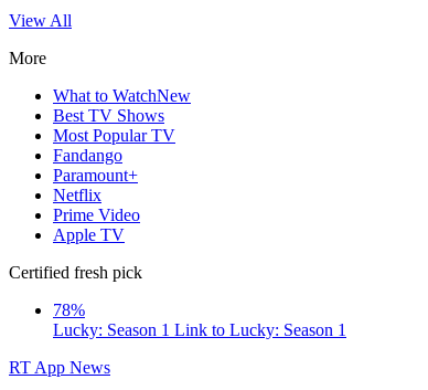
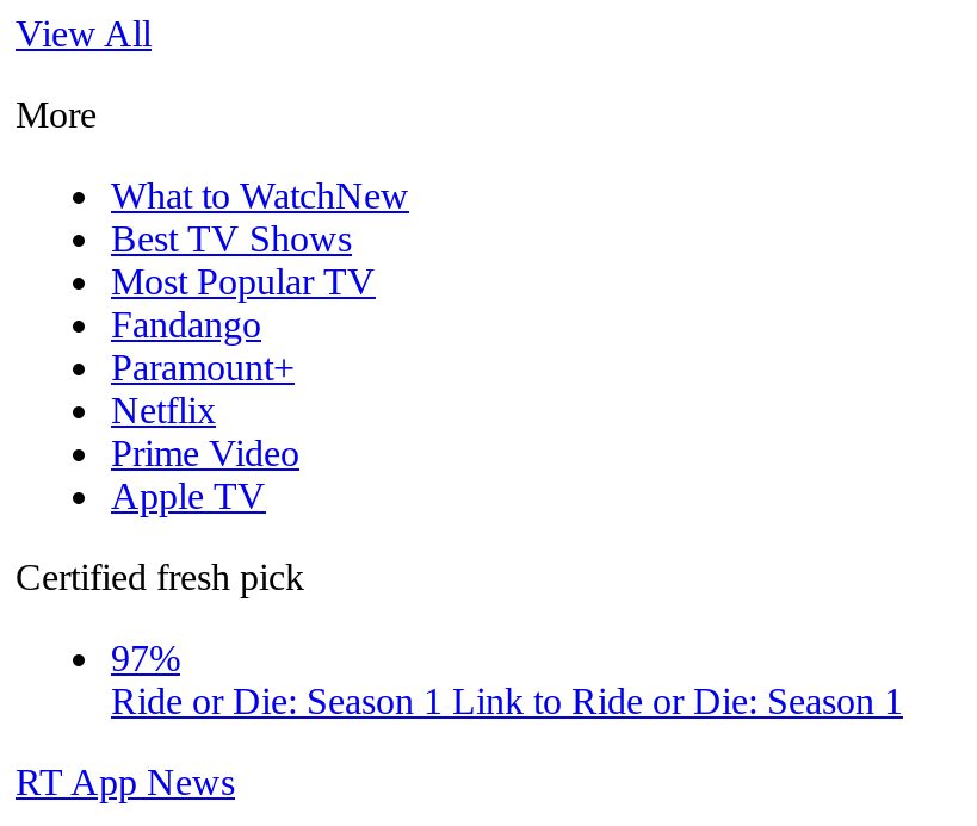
- 78%
- Lucky: Season 1 Link to Lucky: Season 1
+ 97%
+ Ride or Die: Season 1 Link to Ride or Die: Season 1
